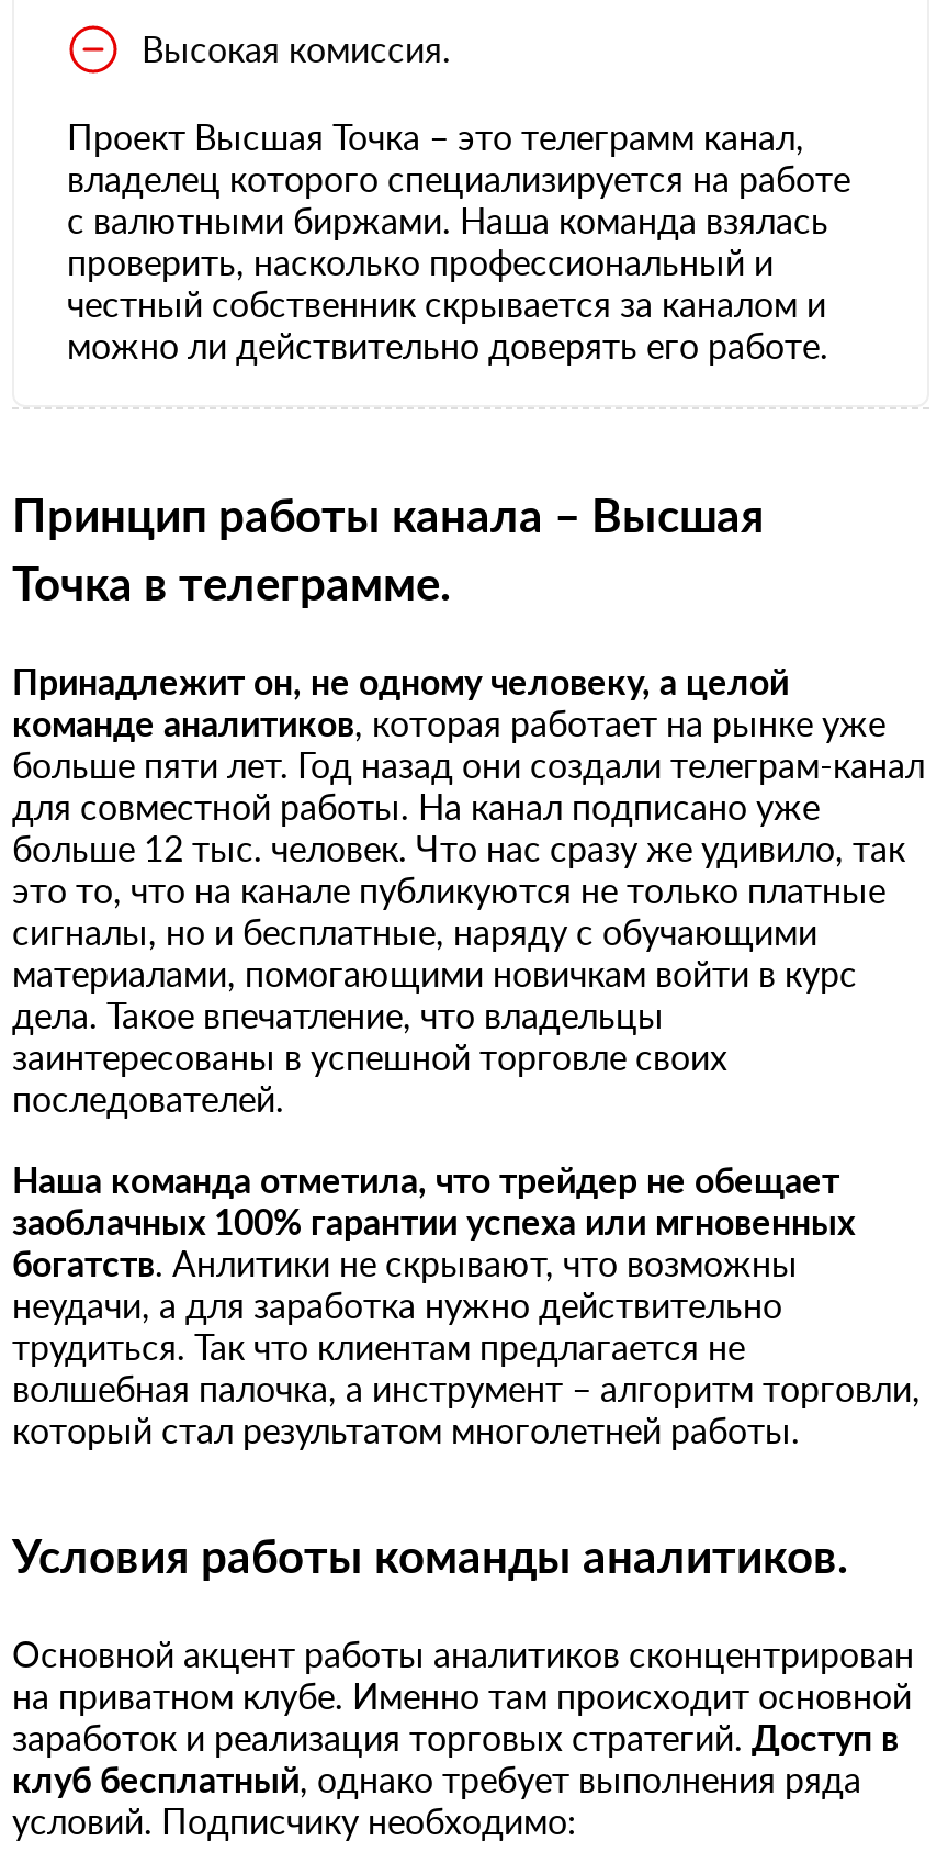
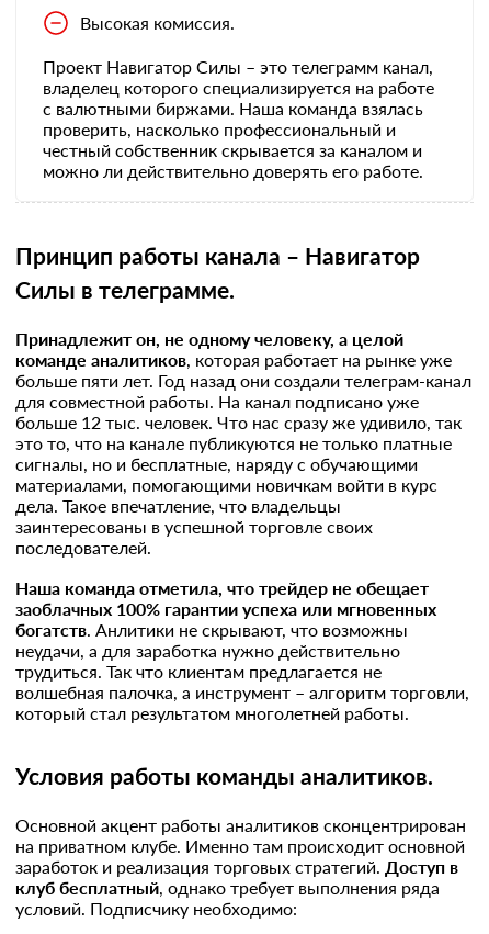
- Проект Высшая Точка – это телеграмм канал,
+ Проект Навигатор Силы – это телеграмм канал,

- Принцип работы канала – Высшая
+ Принцип работы канала – Навигатор

- Точка в телеграмме.
+ Силы в телеграмме.
